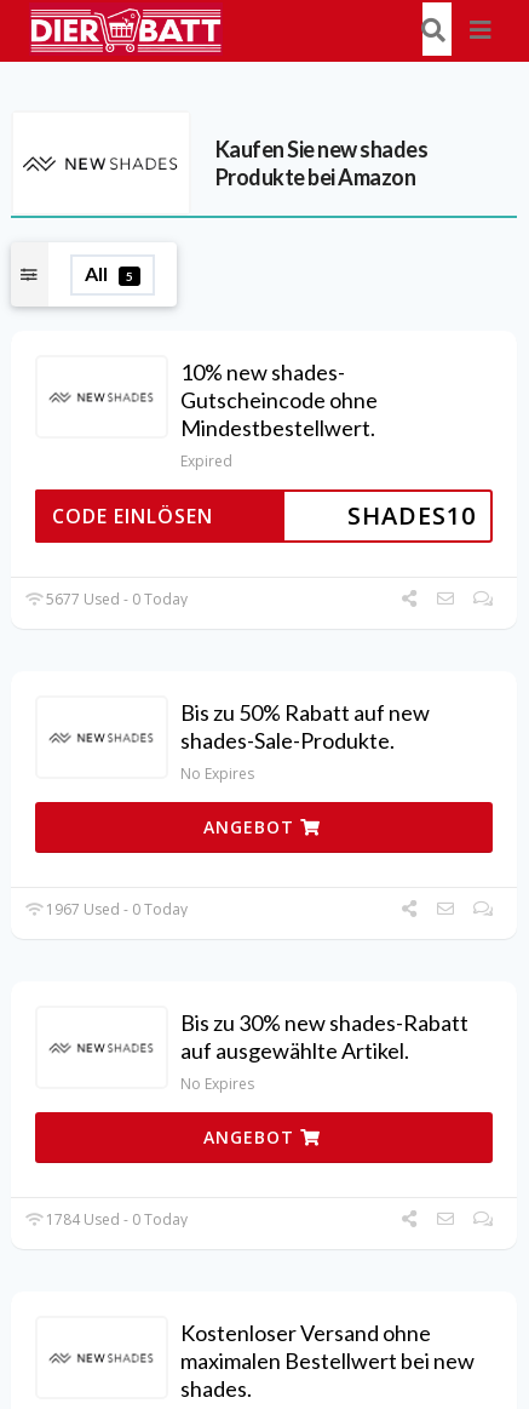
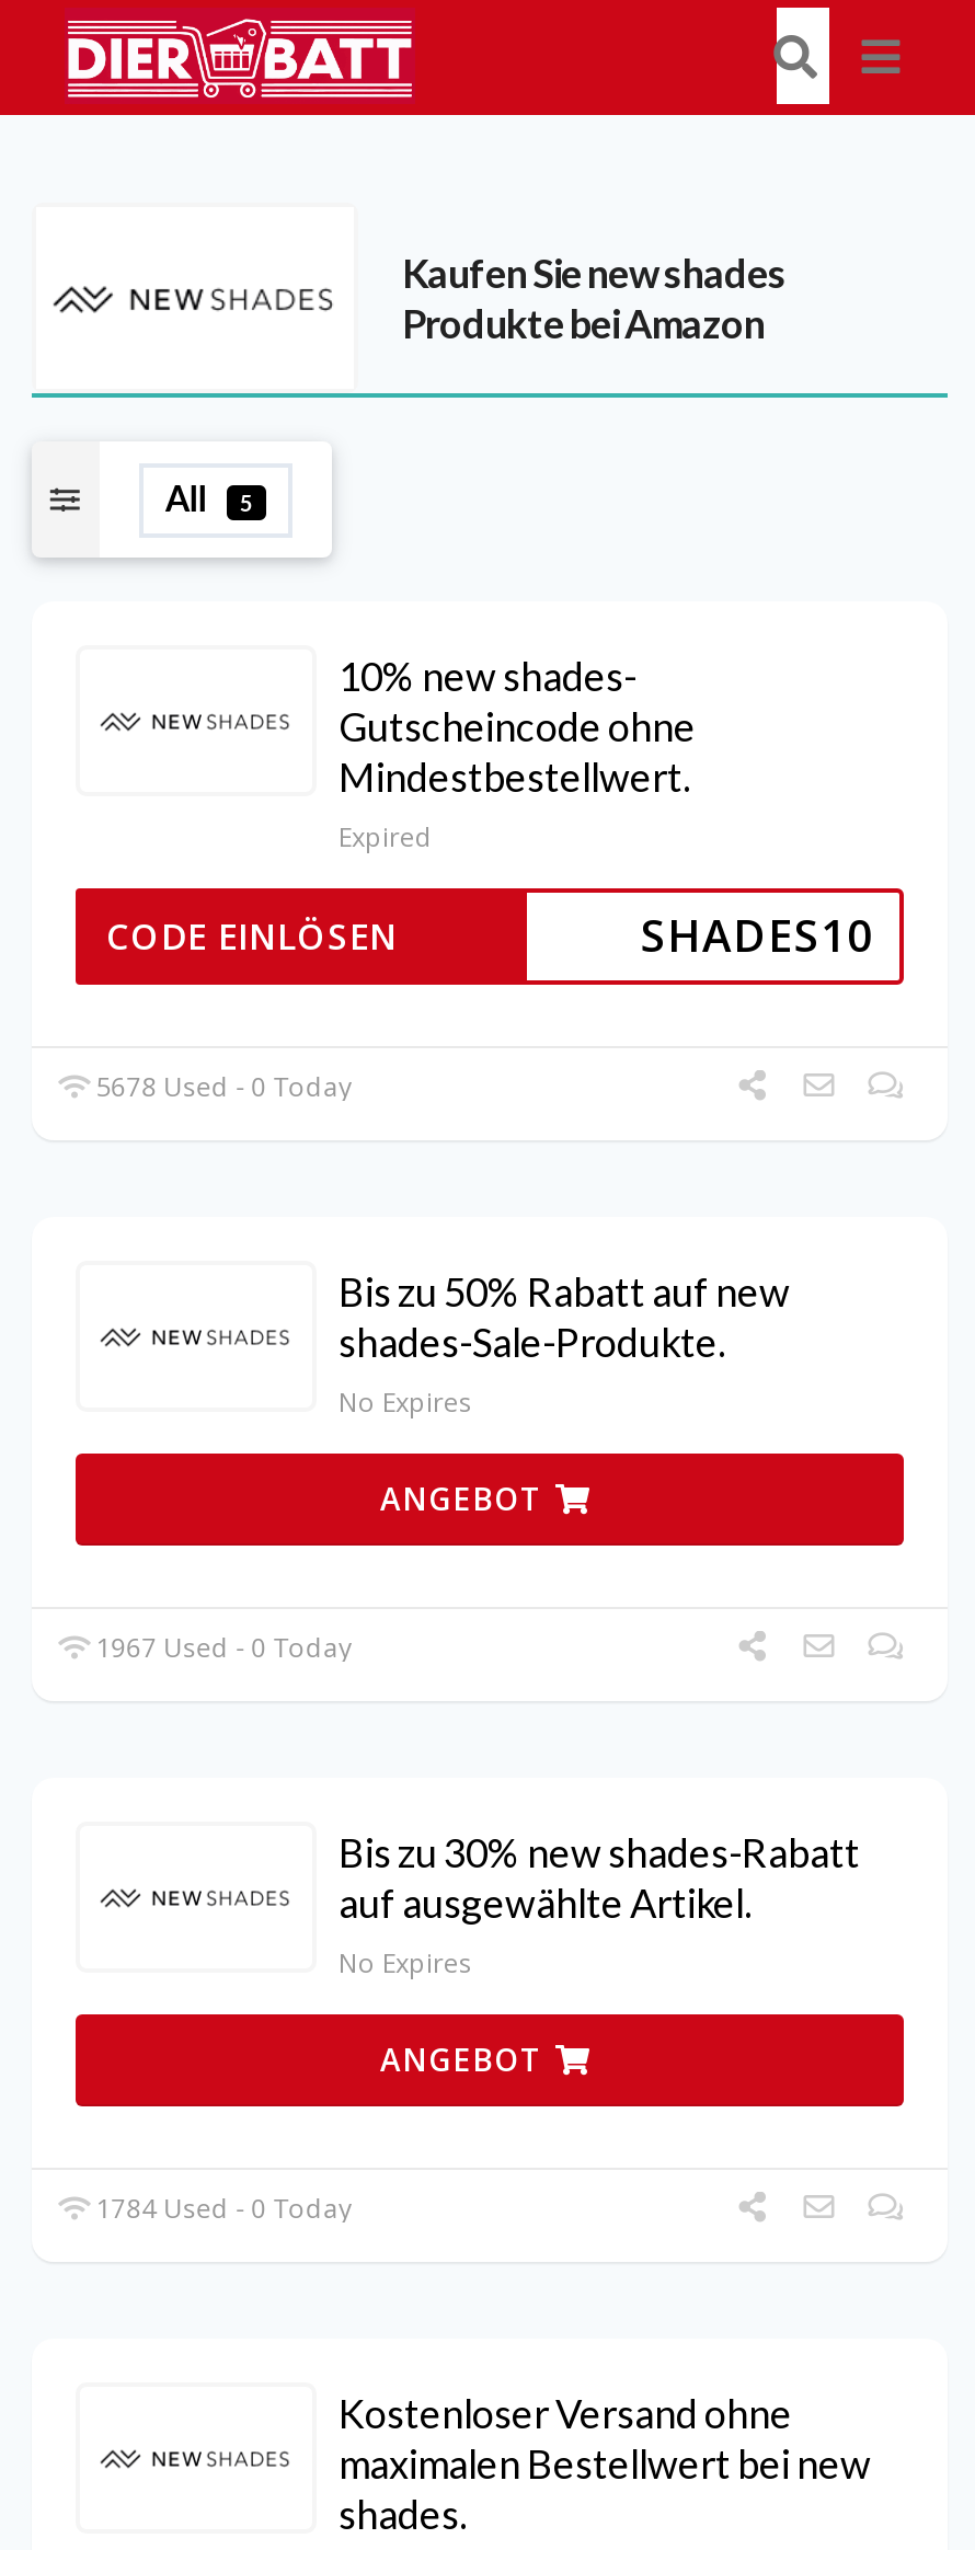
- 5677 Used - 0 Today
+ 5678 Used - 0 Today
